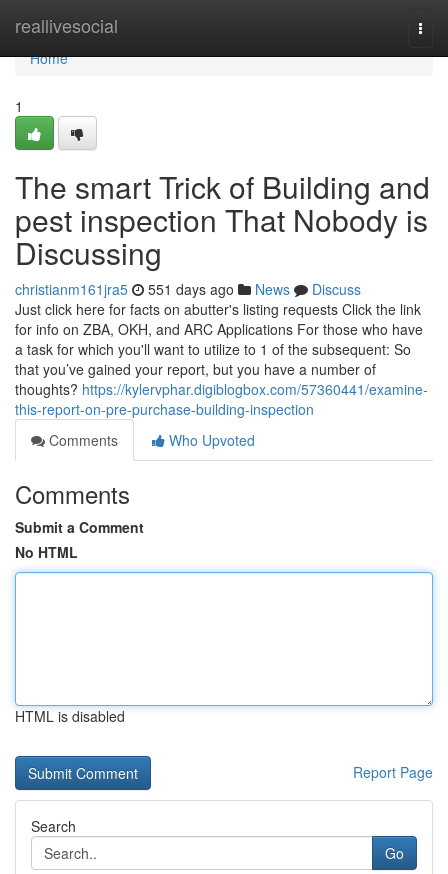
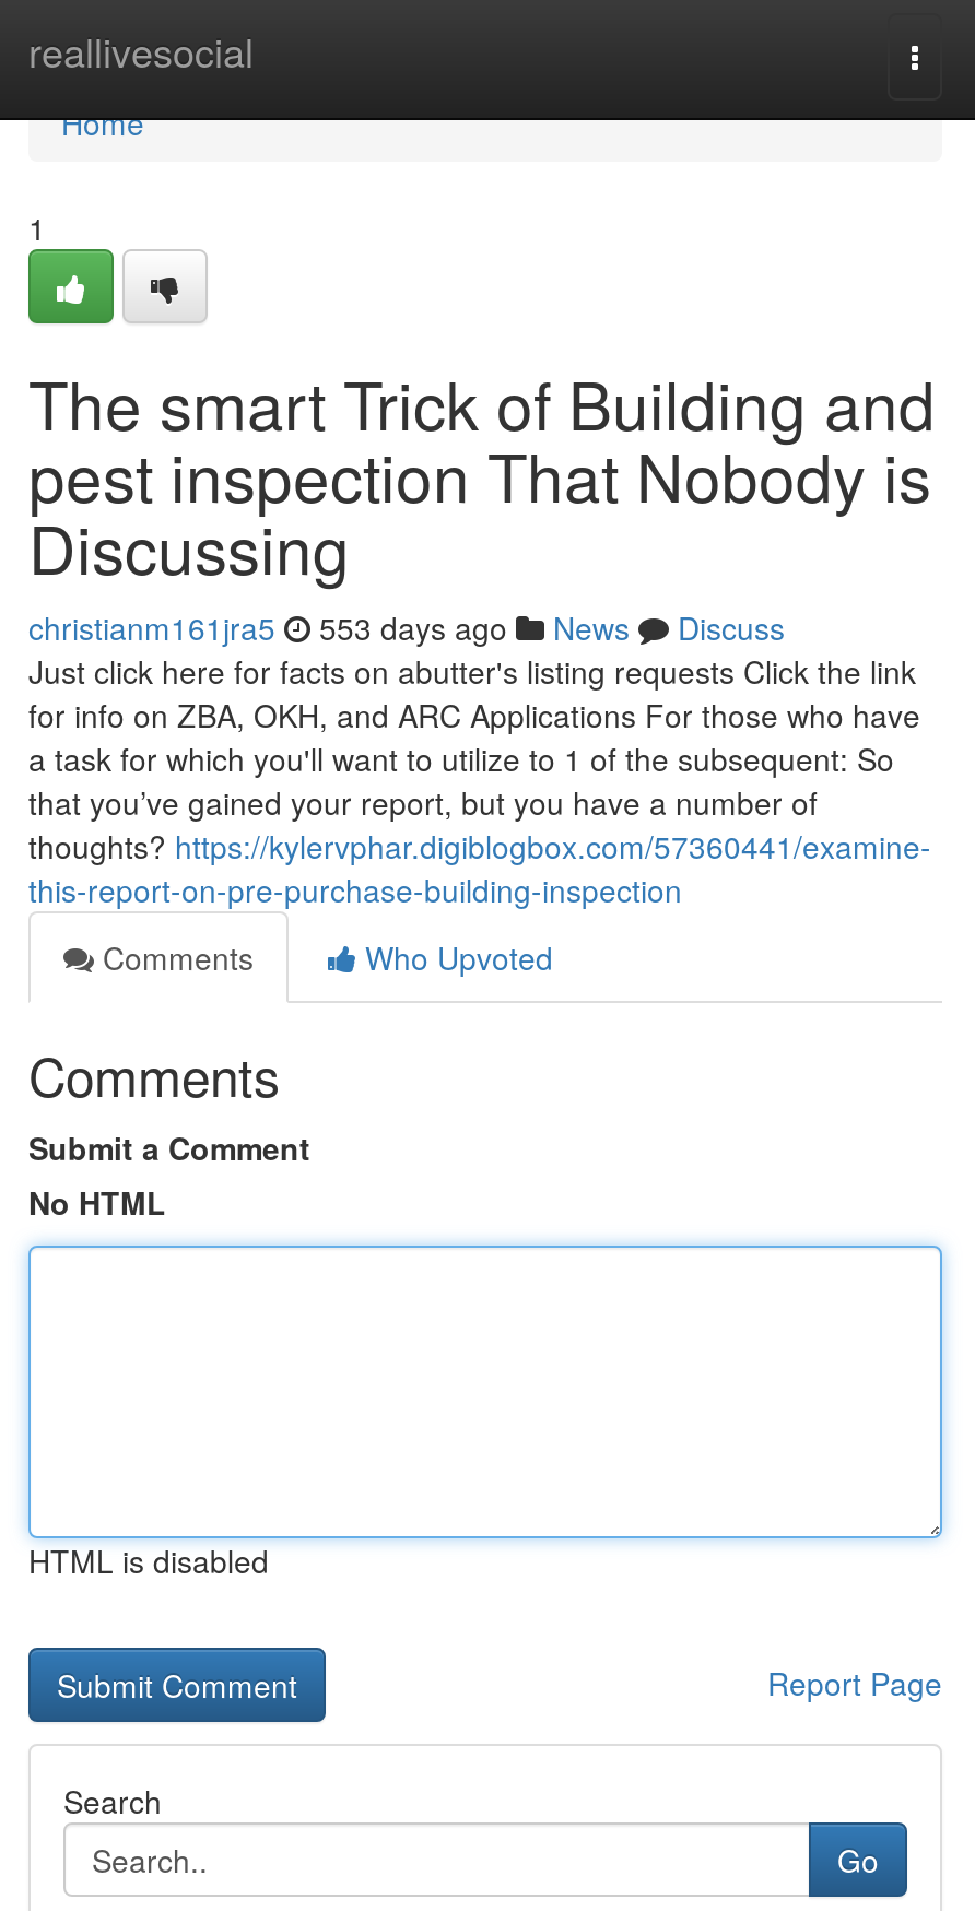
- christianm161jra5 551 days ago News Discuss
+ christianm161jra5 553 days ago News Discuss
